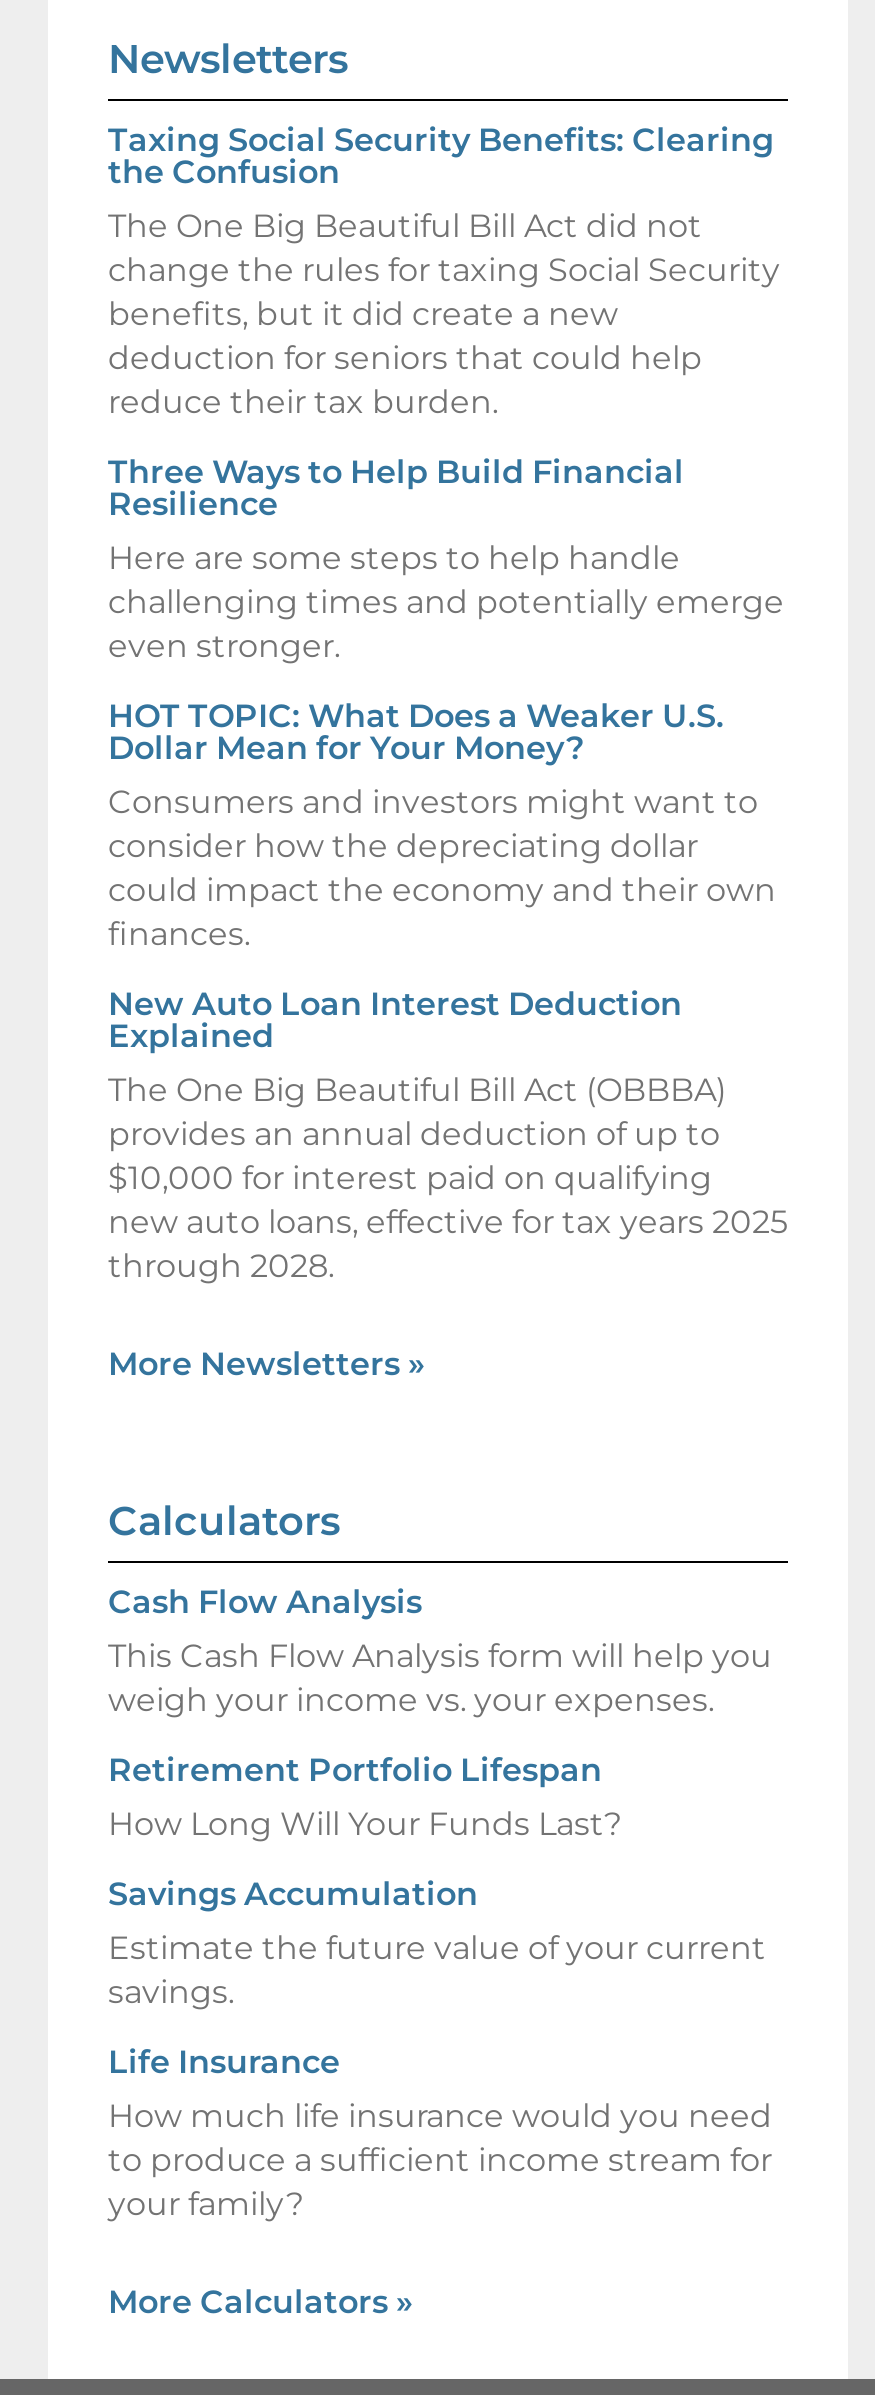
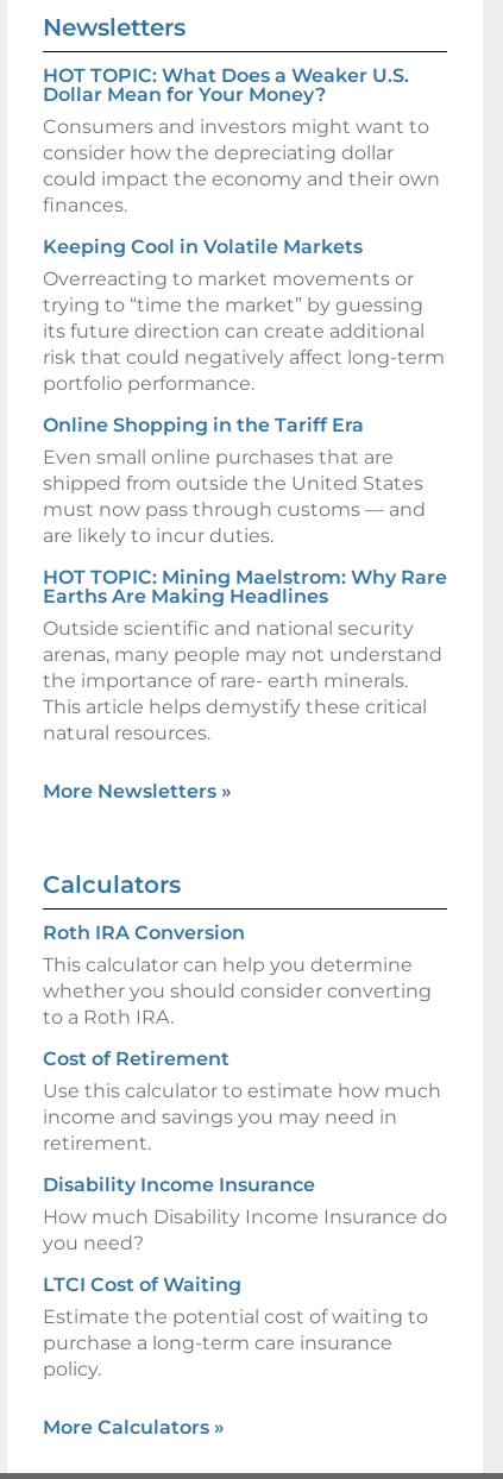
- Taxing Social Security Benefits: Clearing
- the Confusion
- The One Big Beautiful Bill Act did not
- change the rules for taxing Social Security
- benefits, but it did create a new
- deduction for seniors that could help
- reduce their tax burden.
- Three Ways to Help Build Financial
- Resilience
- Here are some steps to help handle
- challenging times and potentially emerge
- even stronger.

moved up: HOT TOPIC: What Does a Weaker U.S. | Dollar Mean for Your Money? | Consumers and investors might want to | consider how the depreciating dollar | could impact the economy and their own | finances.

- New Auto Loan Interest Deduction
- Explained
- The One Big Beautiful Bill Act (OBBBA)
- provides an annual deduction of up to
- $10,000 for interest paid on qualifying
- new auto loans, effective for tax years 2025
- through 2028.
+ Keeping Cool in Volatile Markets
+ Overreacting to market movements or
+ trying to “time the market” by guessing
+ its future direction can create additional
+ risk that could negatively affect long-term
+ portfolio performance.
+ Online Shopping in the Tariff Era
+ Even small online purchases that are
+ shipped from outside the United States
+ must now pass through customs — and
+ are likely to incur duties.
+ HOT TOPIC: Mining Maelstrom: Why Rare
+ Earths Are Making Headlines
+ Outside scientific and national security
+ arenas, many people may not understand
+ the importance of rare- earth minerals.
+ This article helps demystify these critical
+ natural resources.

- Cash Flow Analysis
- This Cash Flow Analysis form will help you
- weigh your income vs. your expenses.
+ Roth IRA Conversion
+ This calculator can help you determine
+ whether you should consider converting
+ to a Roth IRA.

- Retirement Portfolio Lifespan
- How Long Will Your Funds Last?
+ Cost of Retirement
+ Use this calculator to estimate how much
+ income and savings you may need in
+ retirement.

- Savings Accumulation
- Estimate the future value of your current
- savings.
+ Disability Income Insurance
+ How much Disability Income Insurance do
+ you need?

- Life Insurance
- How much life insurance would you need
- to produce a sufficient income stream for
- your family?
+ LTCI Cost of Waiting
+ Estimate the potential cost of waiting to
+ purchase a long-term care insurance
+ policy.
